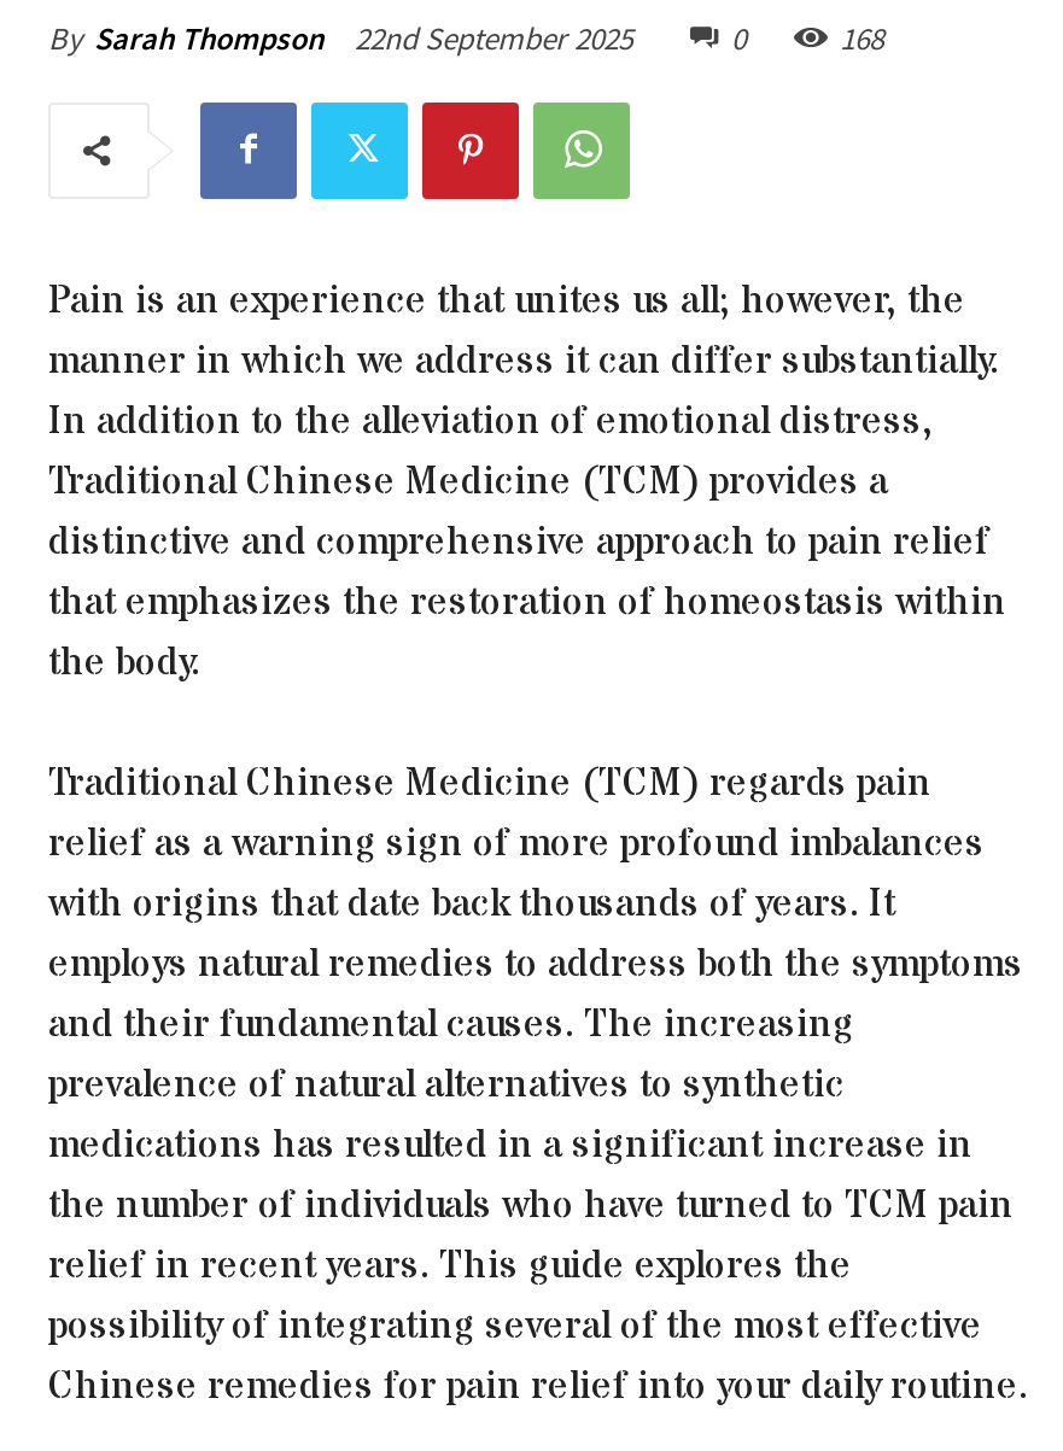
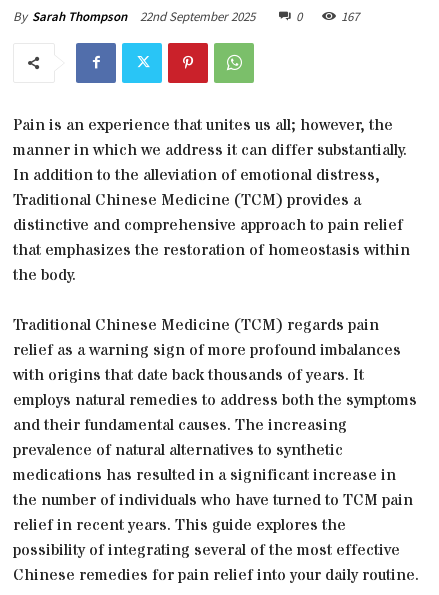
- 168
+ 167
